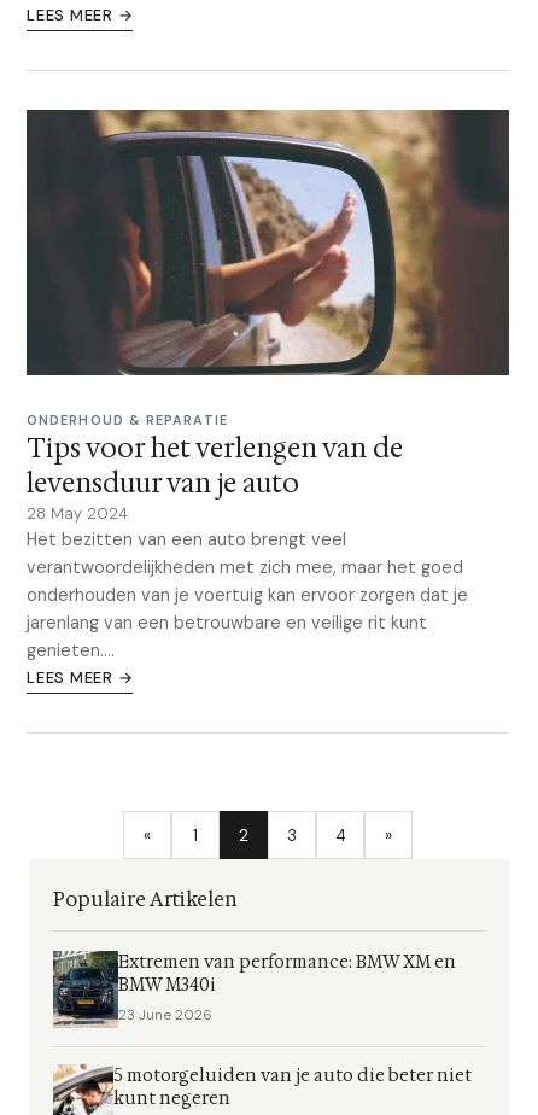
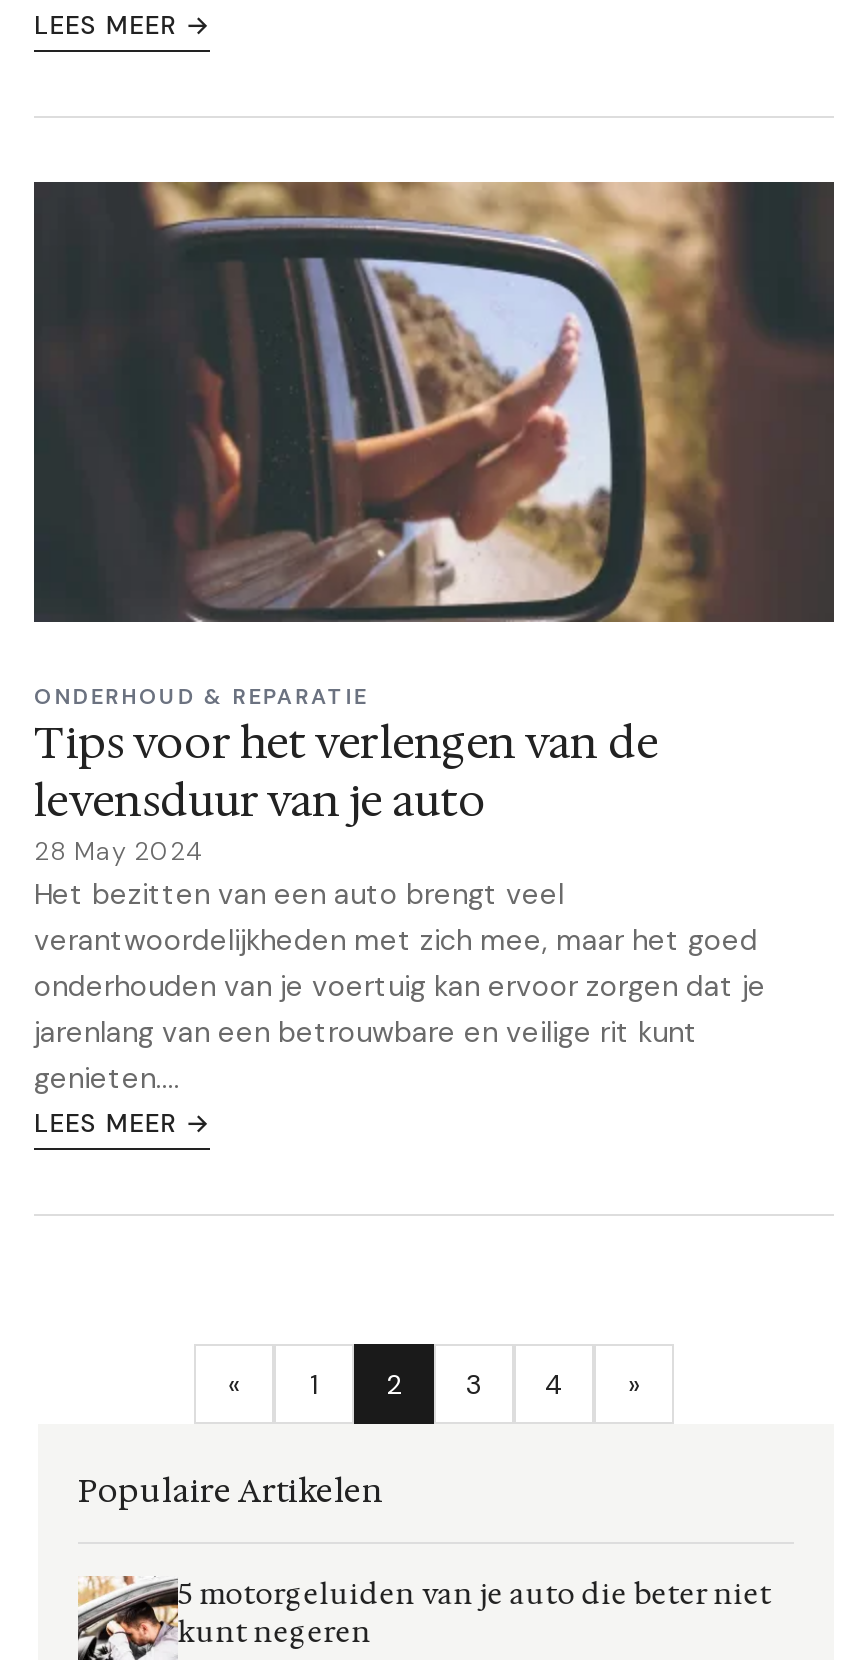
- [image]
- Extremen van performance: BMW XM en
- BMW M340i
- 23 June 2026
